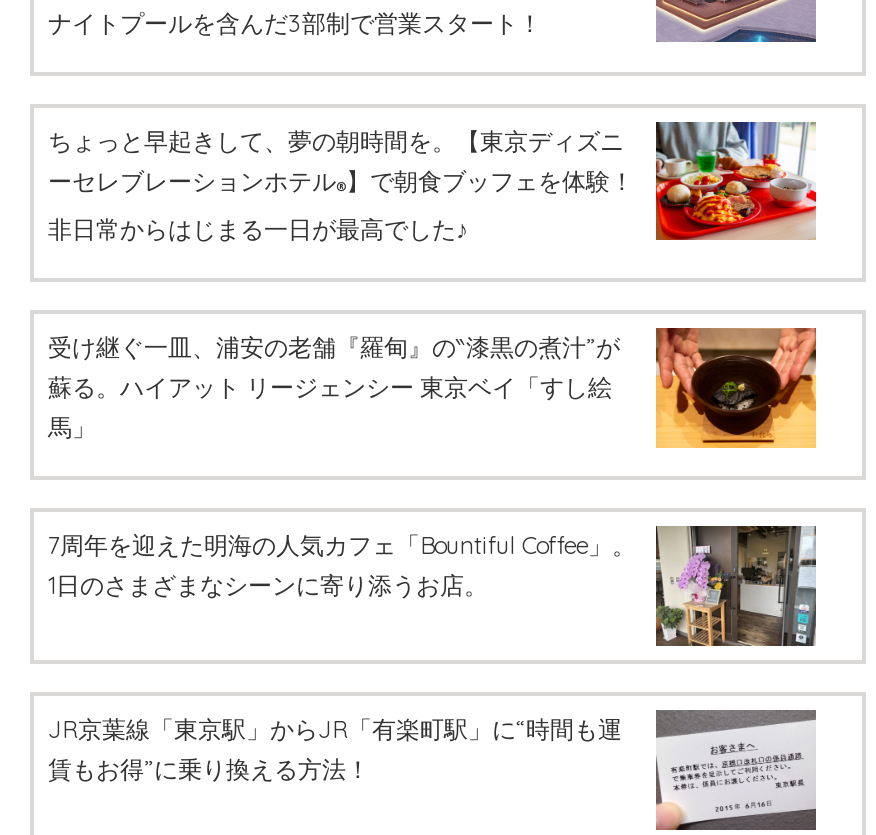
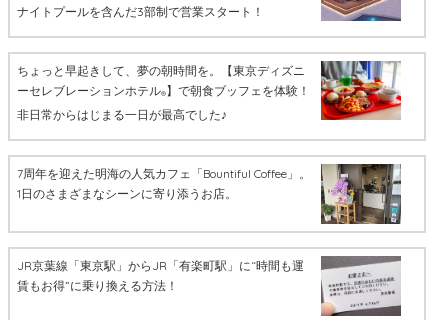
- [image]
- 受け継ぐ一皿、浦安の老舗『羅甸』の‶漆黒の煮汁”が
- 蘇る。ハイアット リージェンシー 東京ベイ「すし絵
- 馬」
